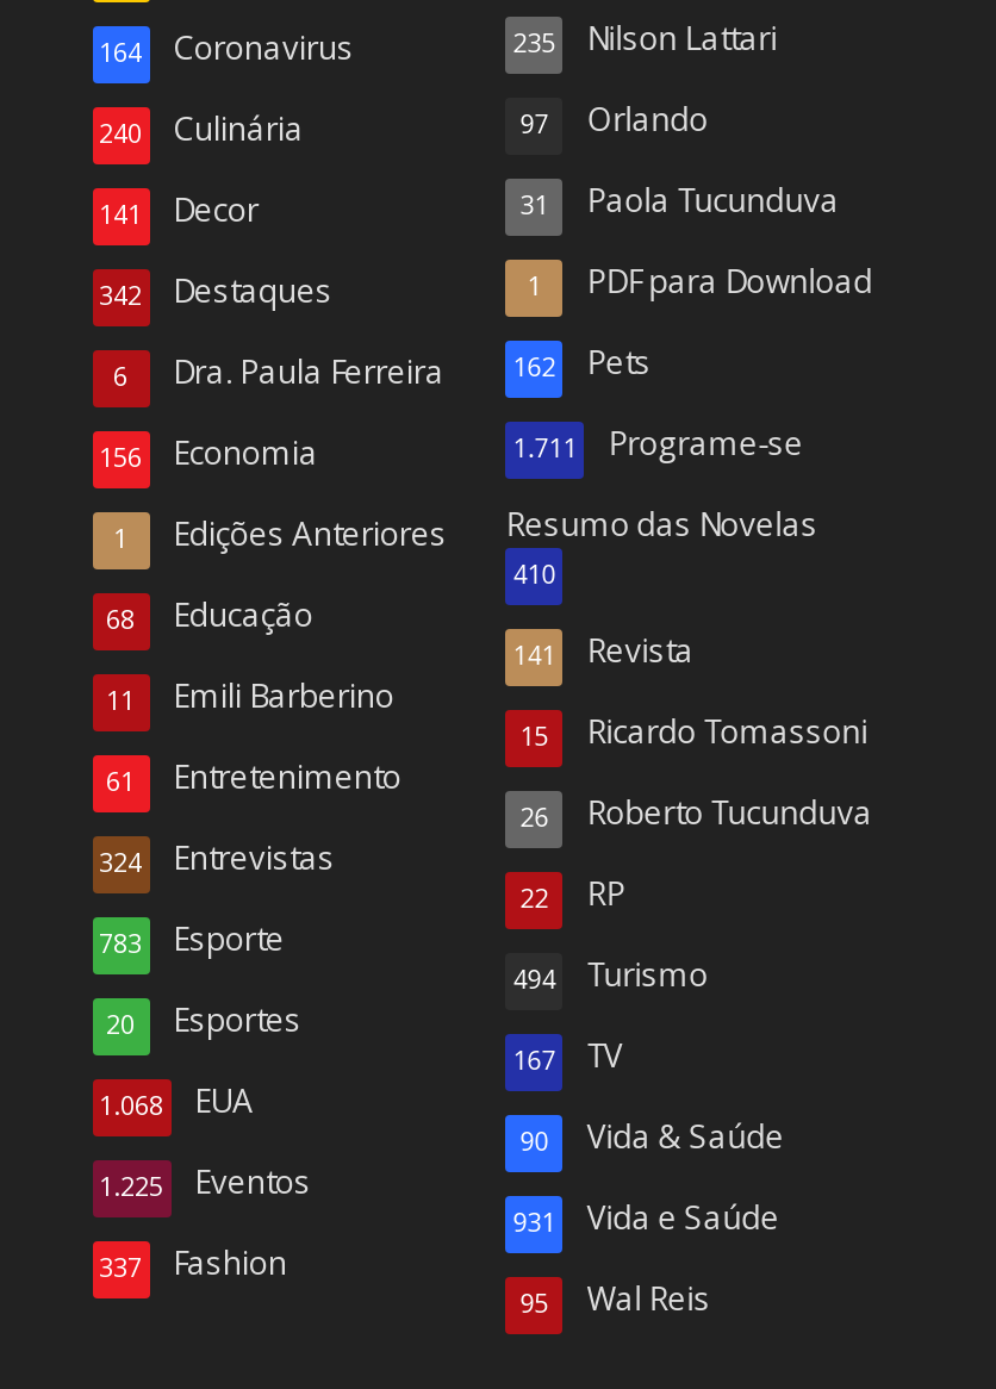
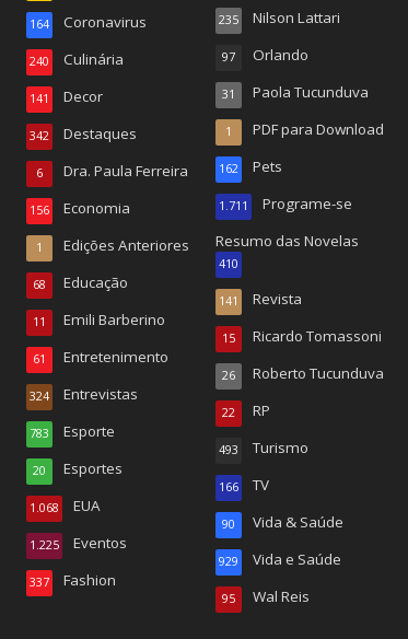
- 494 Turismo
+ 493 Turismo

- 167 TV
+ 166 TV

- 931 Vida e Saúde
+ 929 Vida e Saúde
